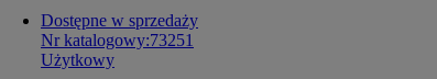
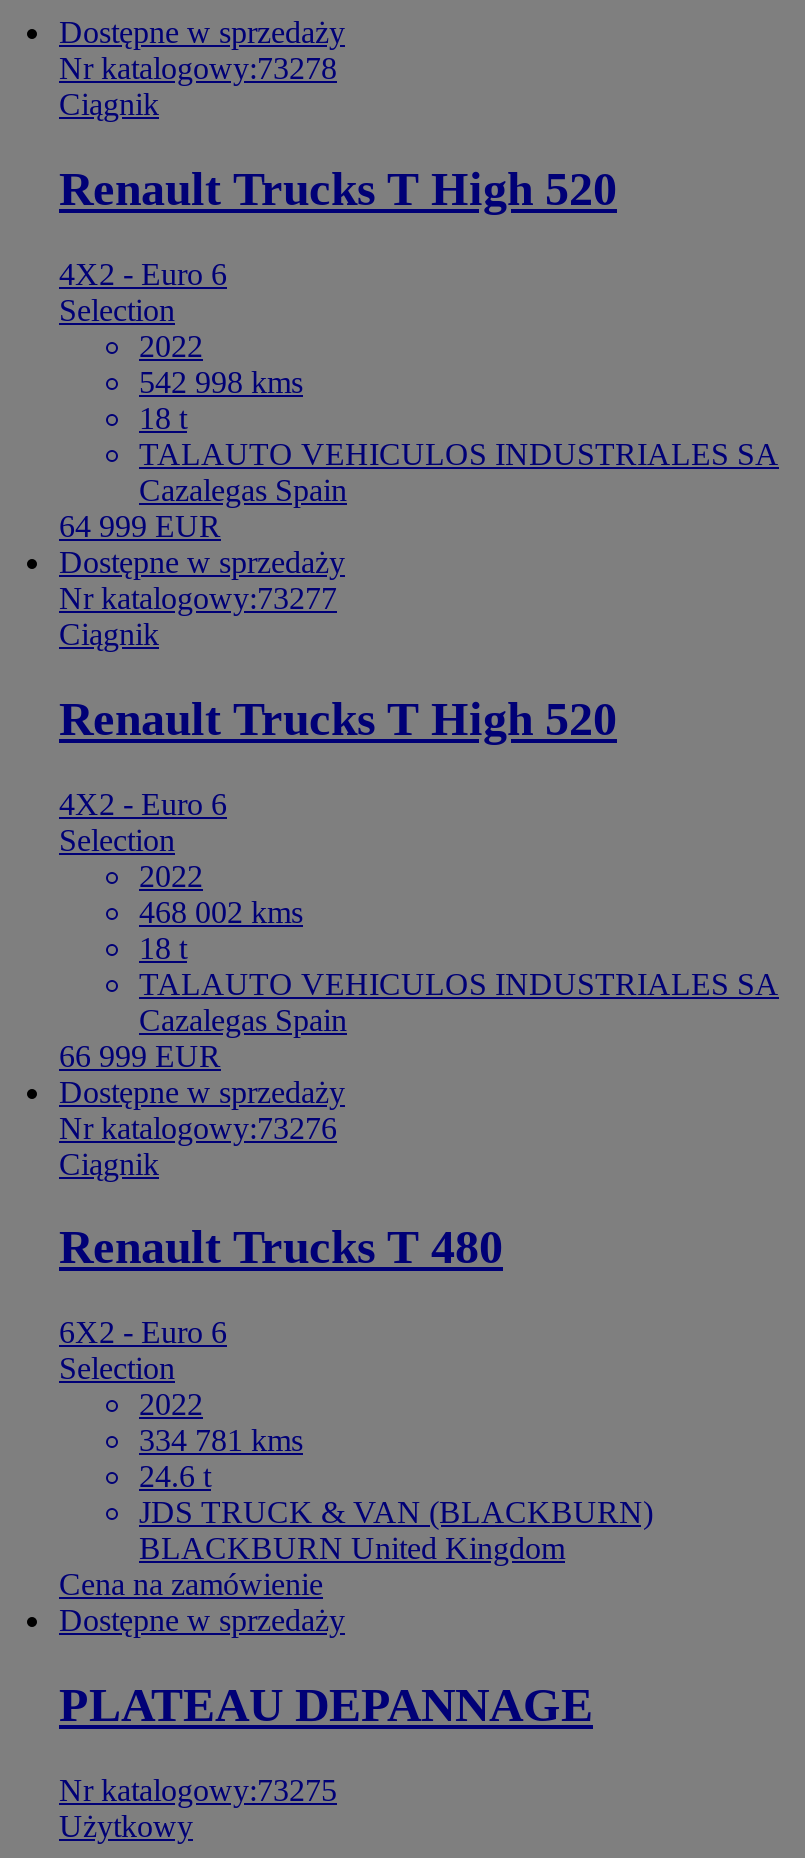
- Nr katalogowy:73251
+ Nr katalogowy:73278
+ Ciągnik
+ Renault Trucks T High 520
+ 4X2 - Euro 6
+ Selection
+ 2022
+ 542 998 kms
+ 18 t
+ TALAUTO VEHICULOS INDUSTRIALES SA
+ Cazalegas Spain
+ 64 999 EUR
+ Dostępne w sprzedaży
+ Nr katalogowy:73277
+ Ciągnik
+ Renault Trucks T High 520
+ 4X2 - Euro 6
+ Selection
+ 2022
+ 468 002 kms
+ 18 t
+ TALAUTO VEHICULOS INDUSTRIALES SA
+ Cazalegas Spain
+ 66 999 EUR
+ Dostępne w sprzedaży
+ Nr katalogowy:73276
+ Ciągnik
+ Renault Trucks T 480
+ 6X2 - Euro 6
+ Selection
+ 2022
+ 334 781 kms
+ 24.6 t
+ JDS TRUCK & VAN (BLACKBURN)
+ BLACKBURN United Kingdom
+ Cena na zamówienie
+ Dostępne w sprzedaży
+ PLATEAU DEPANNAGE
+ Nr katalogowy:73275
